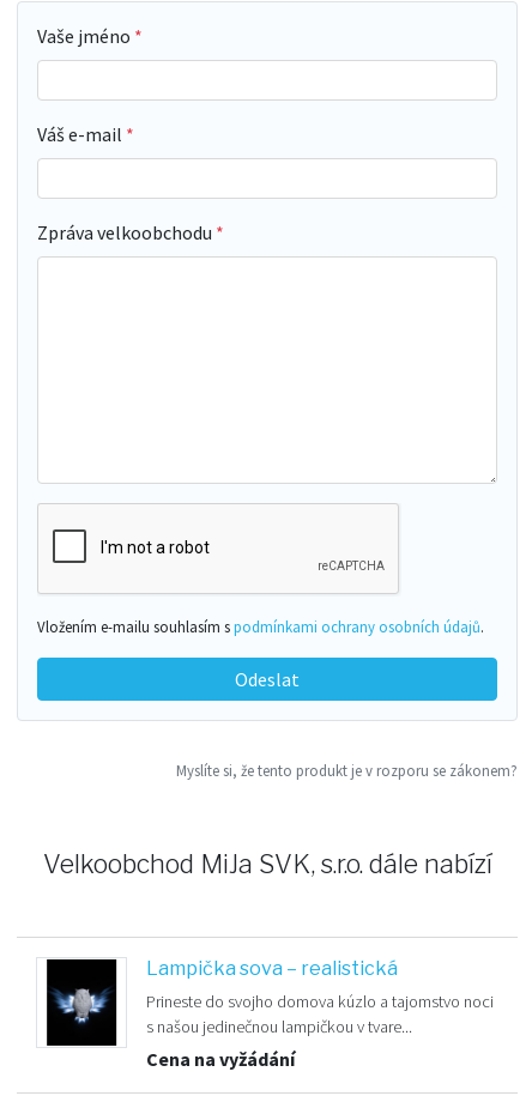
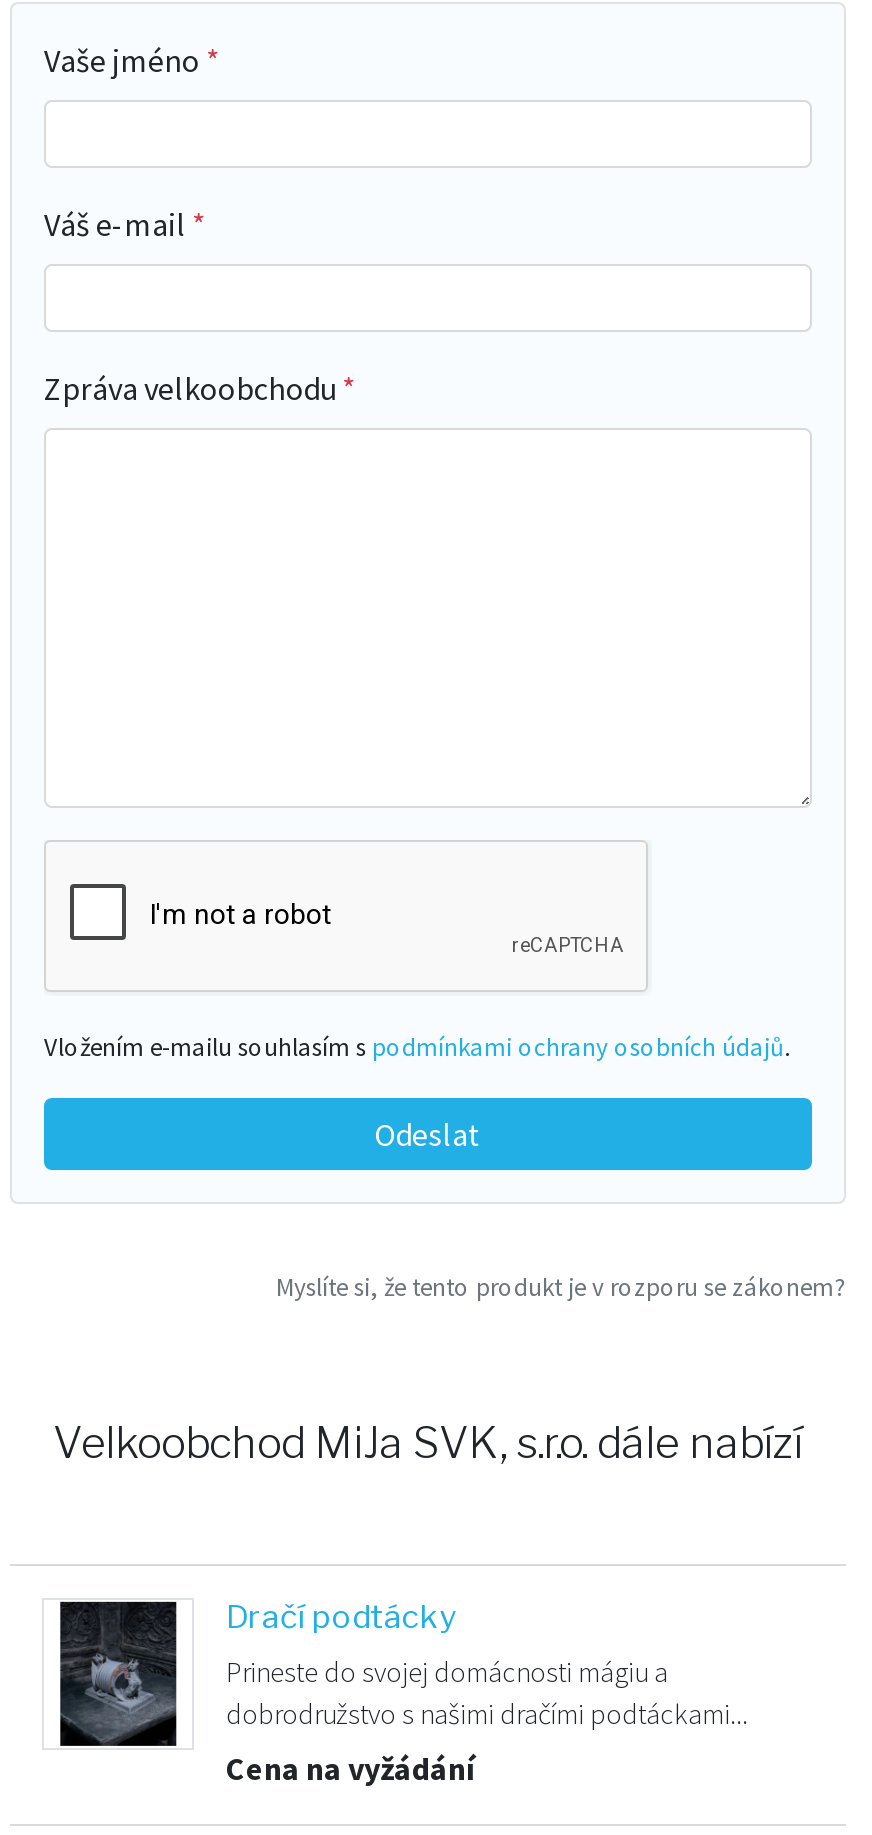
- [image]
- Lampička sova – realistická
+ [image]
+ Dračí podtácky

- Prineste do svojho domova kúzlo a tajomstvo noci
- s našou jedinečnou lampičkou v tvare...
+ Prineste do svojej domácnosti mágiu a
+ dobrodružstvo s našimi dračími podtáckami...
